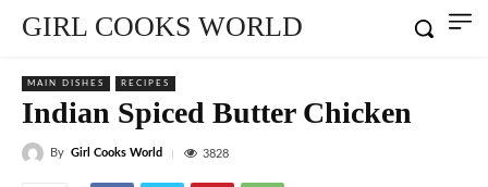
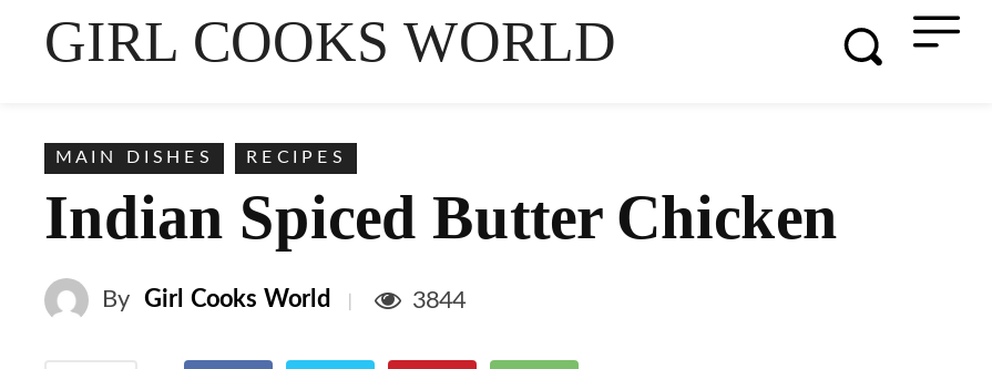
- 3828
+ 3844
